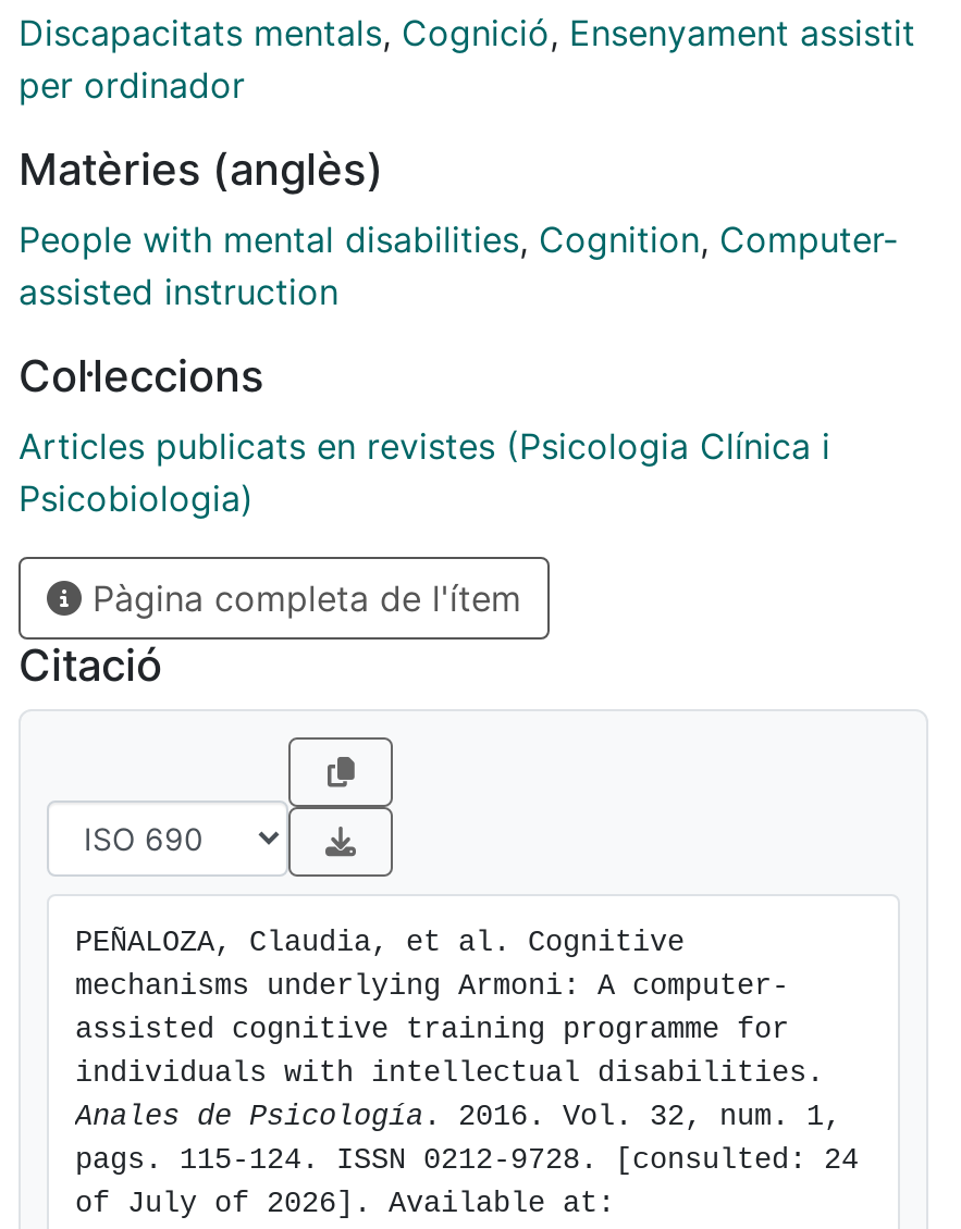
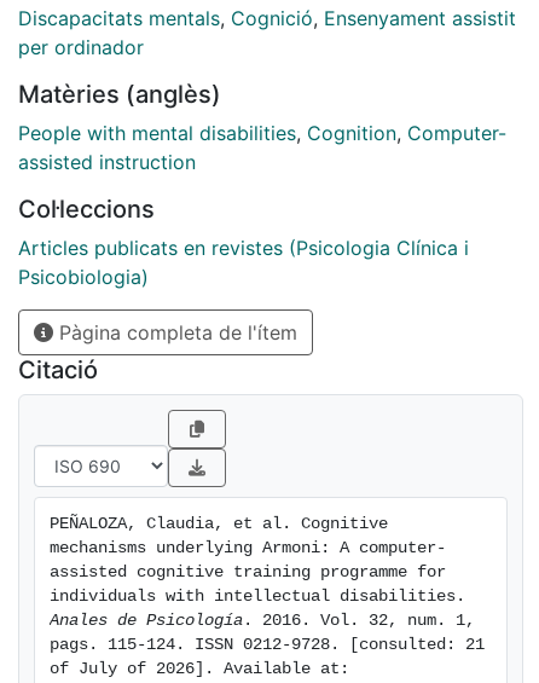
- pags. 115-124. ISSN 0212-9728. [consulted: 24
+ pags. 115-124. ISSN 0212-9728. [consulted: 21
